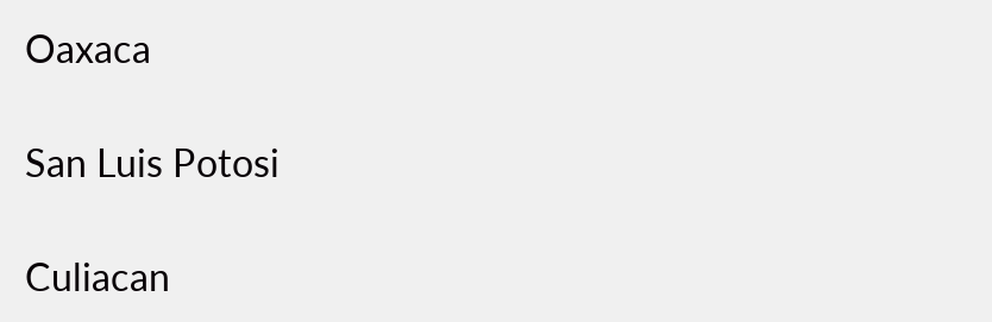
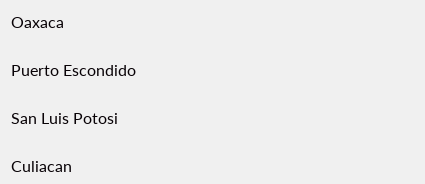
+ Puerto Escondido
